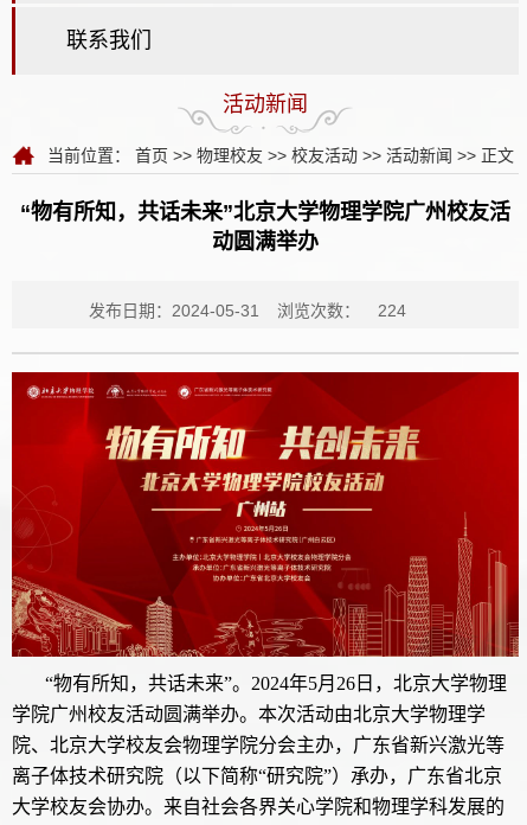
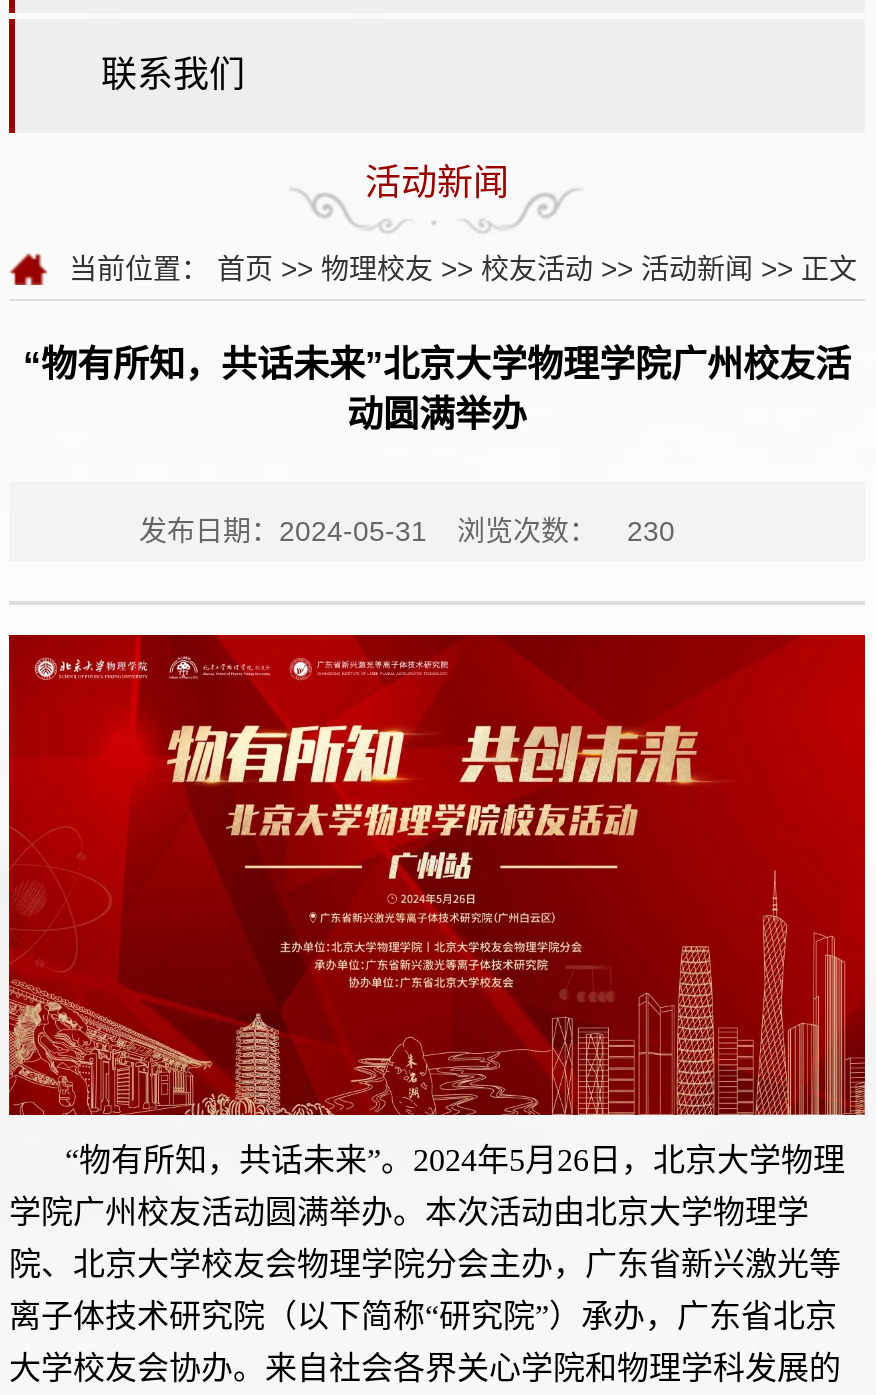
- 发布日期：2024-05-31 浏览次数： 224
+ 发布日期：2024-05-31 浏览次数： 230
